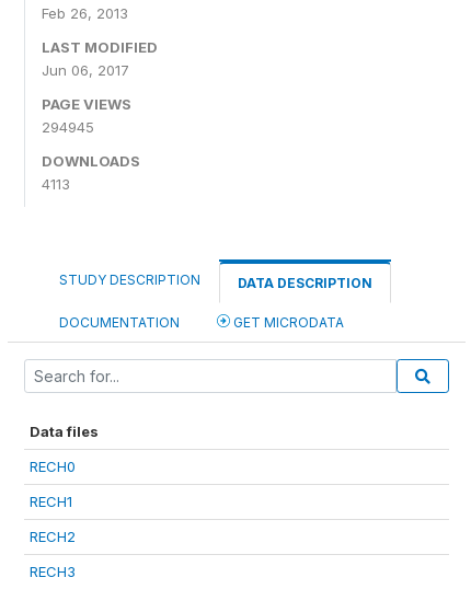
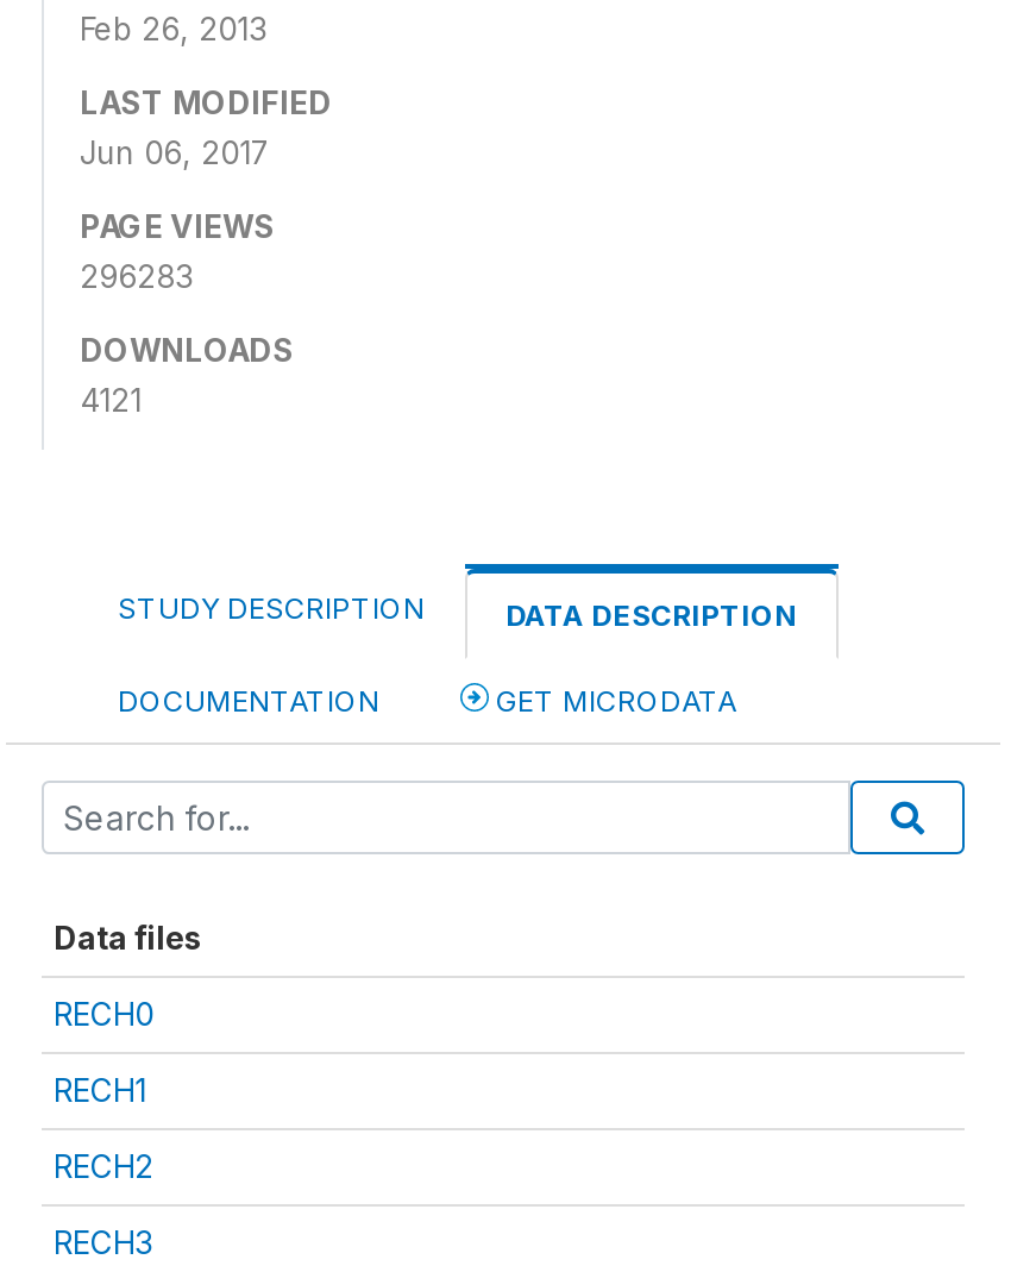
- 294945
+ 296283

- 4113
+ 4121
